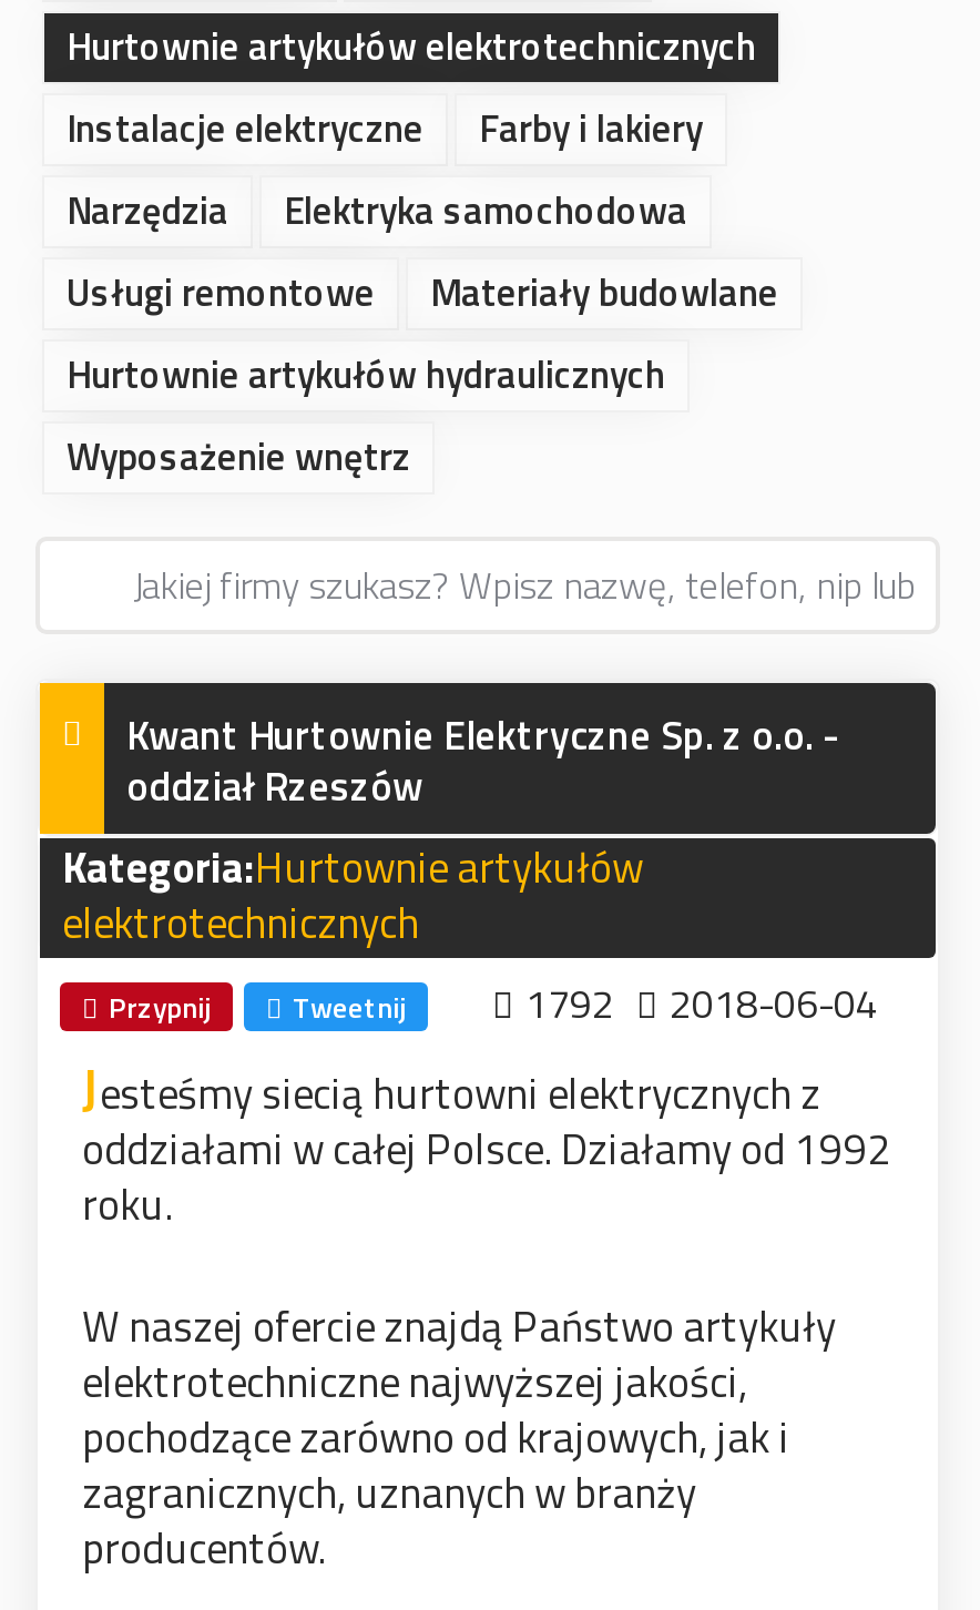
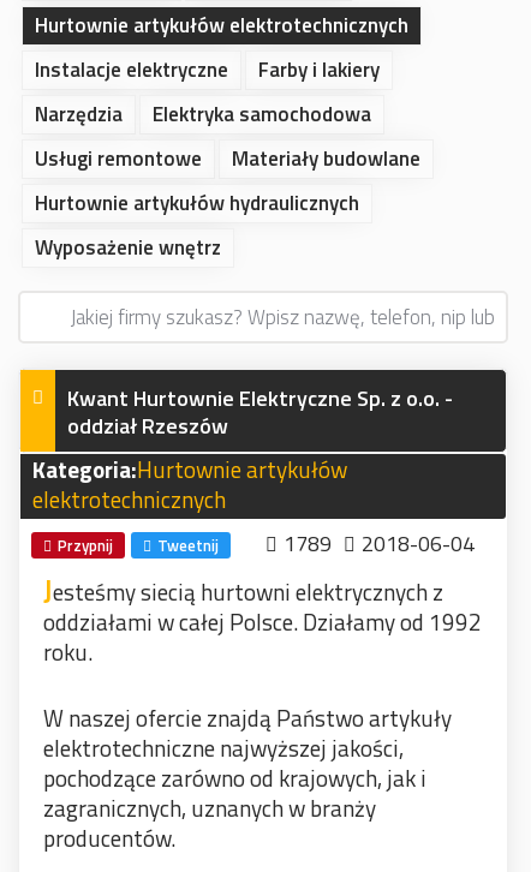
- 1792 2018-06-04
+ 1789 2018-06-04
